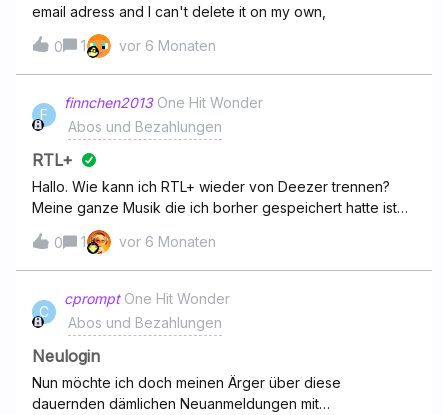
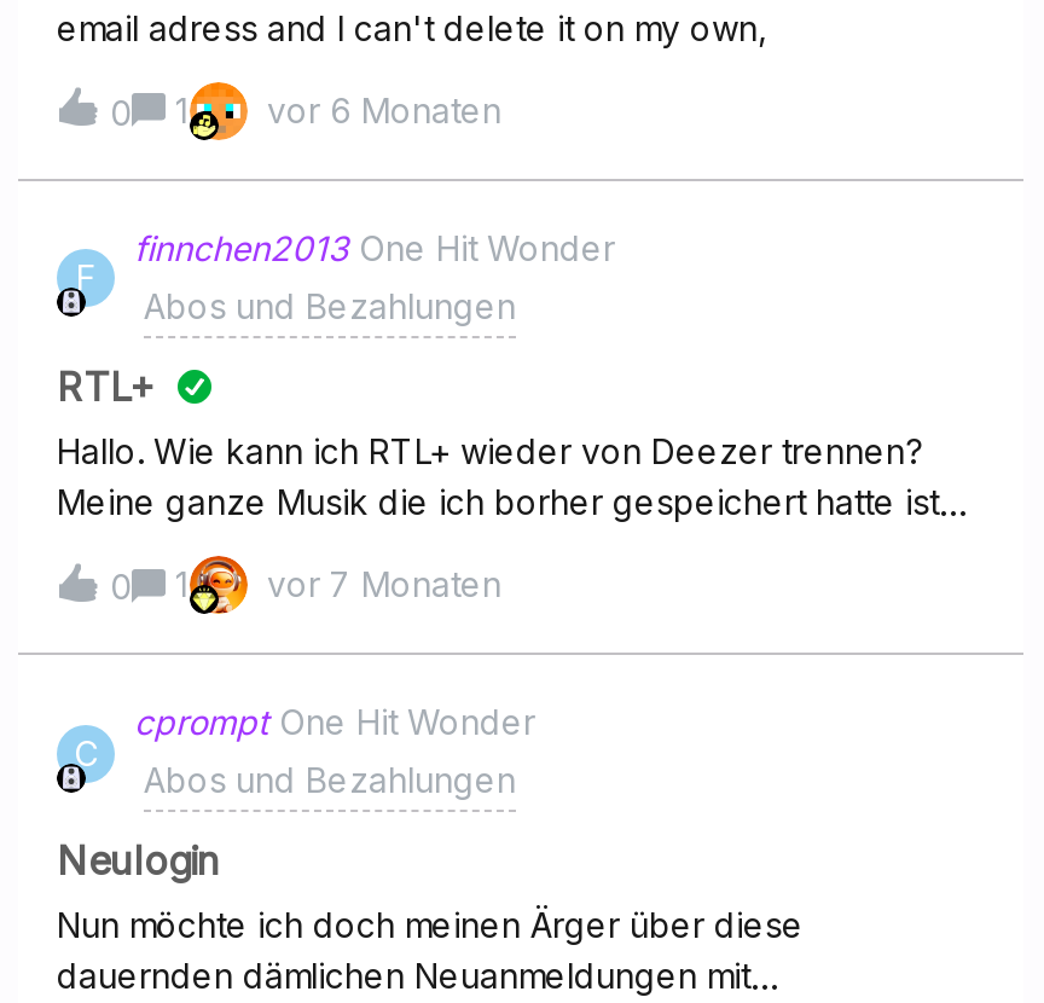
- 0 1 vor 6 Monaten
+ 0 1 vor 7 Monaten
